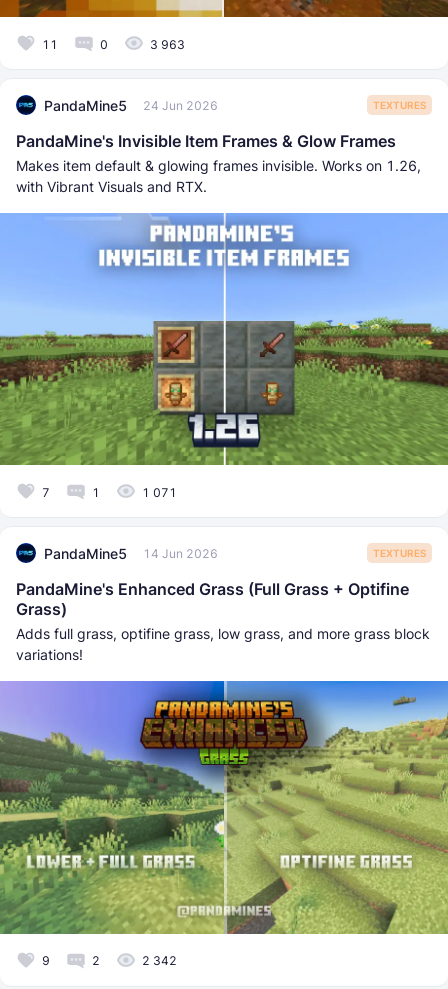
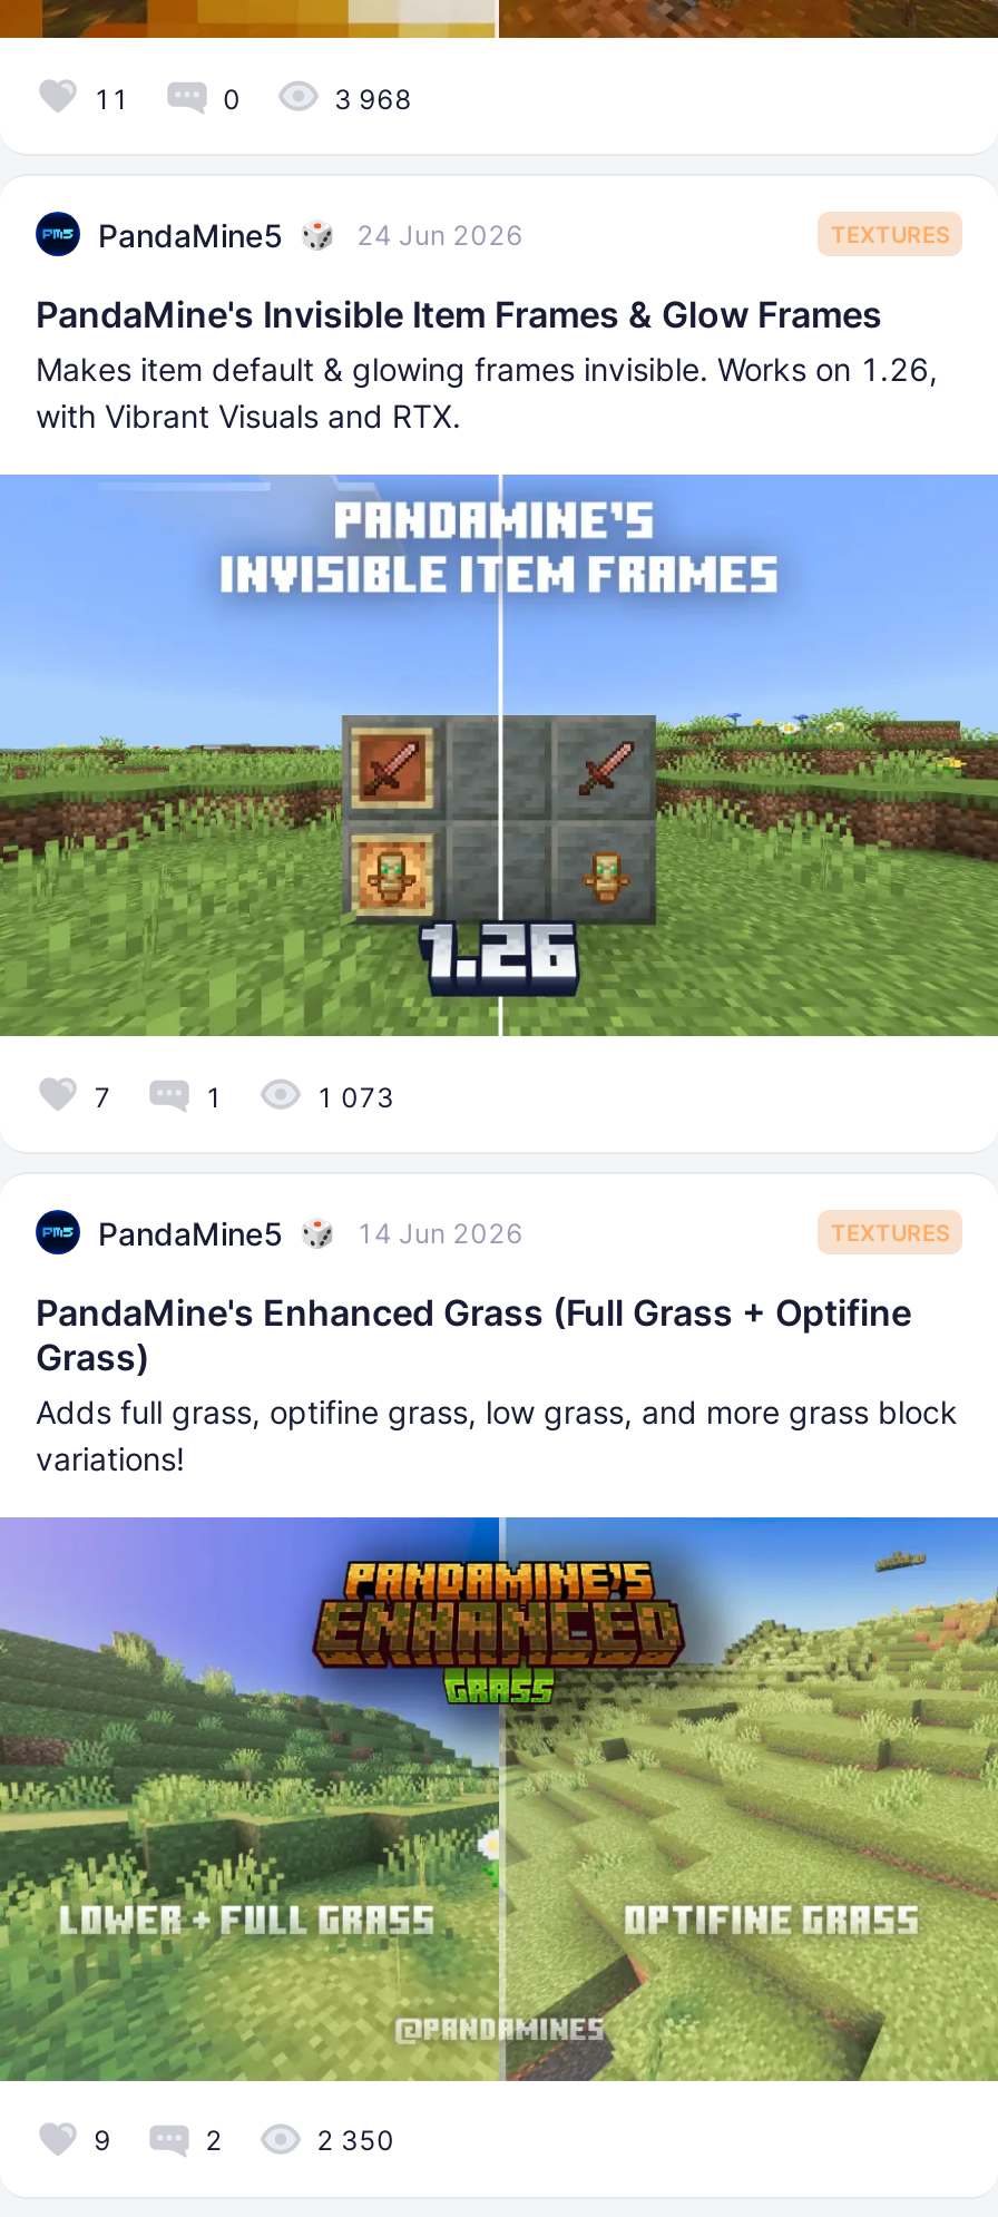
- 3 963
+ 3 968

- 1 071
+ 1 073

- 2 342
+ 2 350
